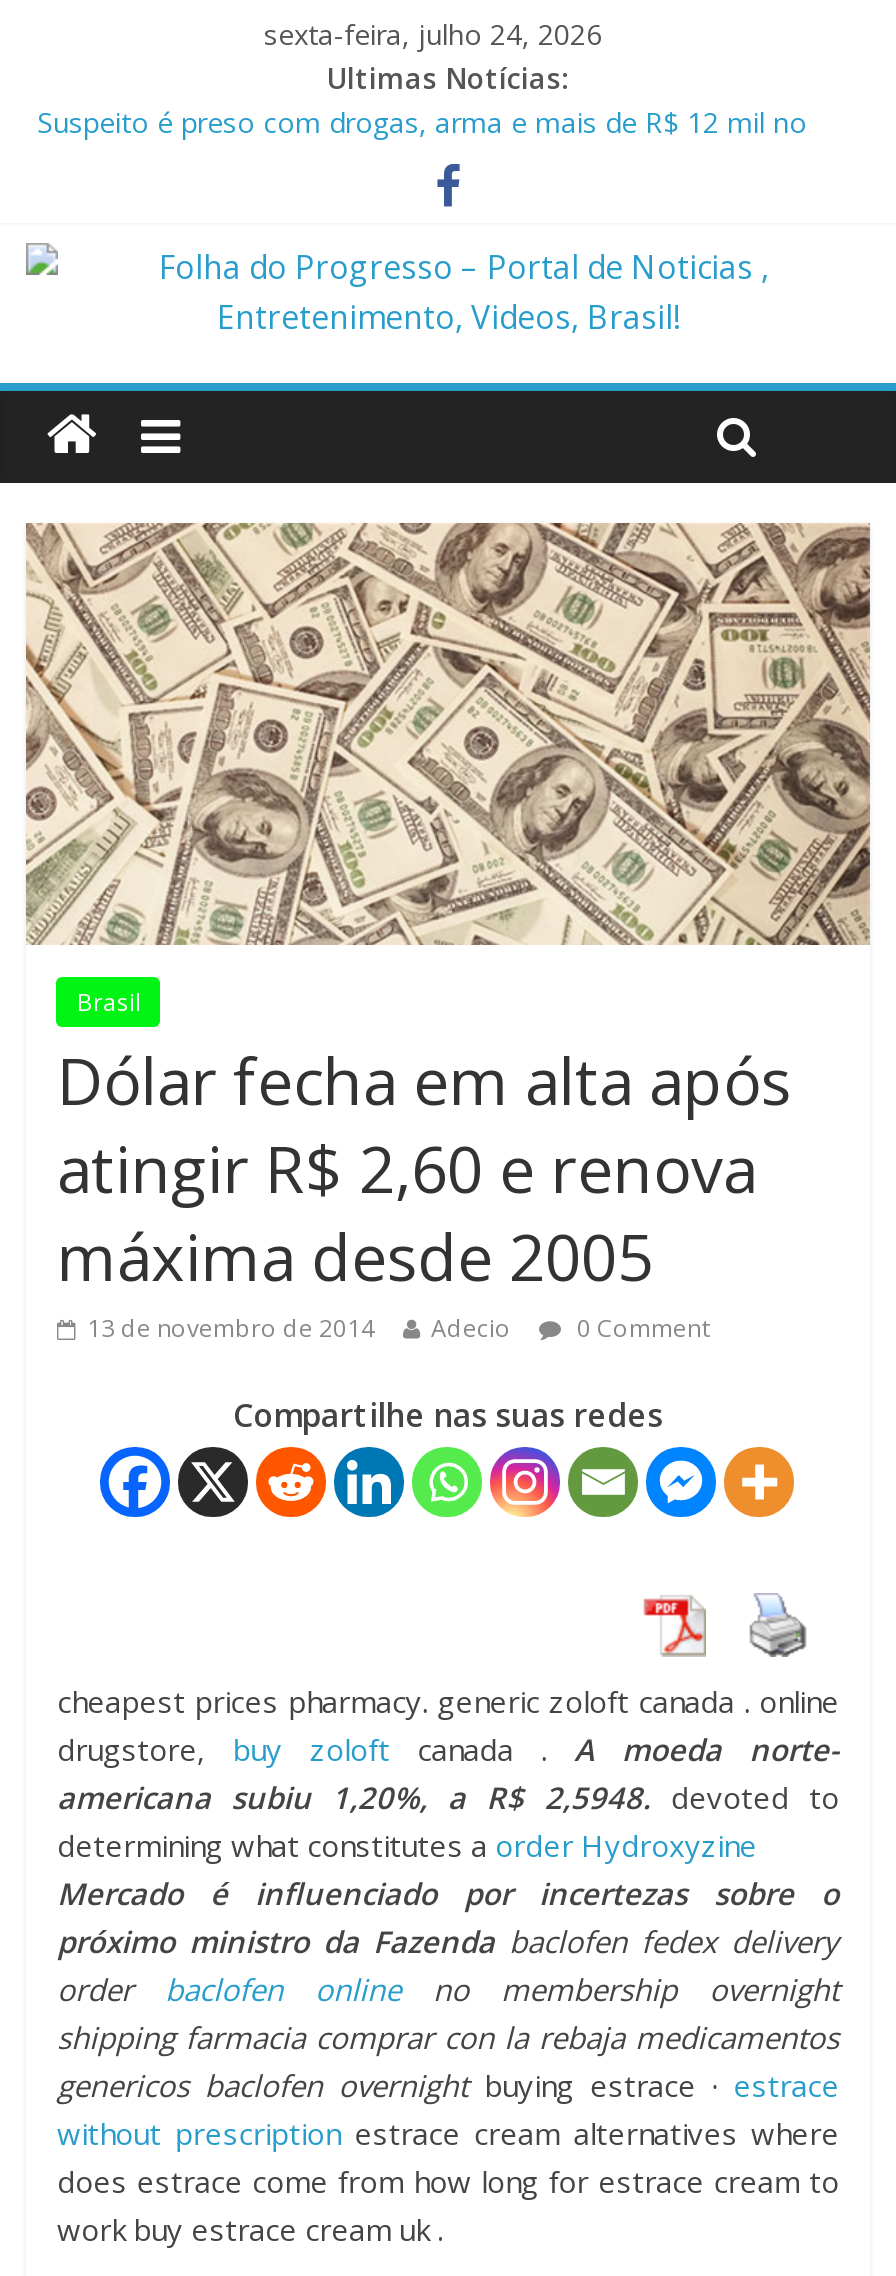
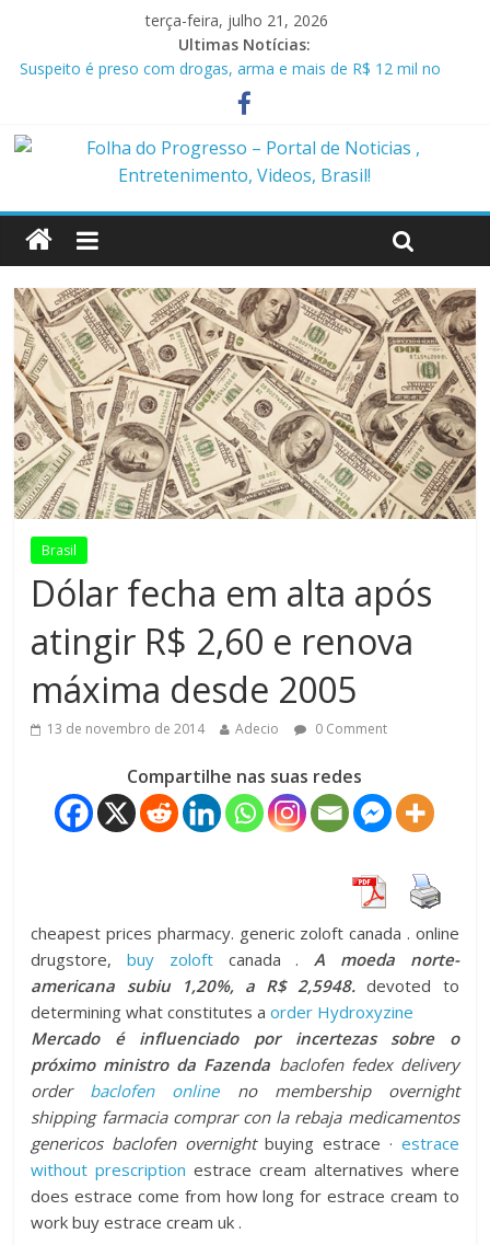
- sexta-feira, julho 24, 2026
+ terça-feira, julho 21, 2026
